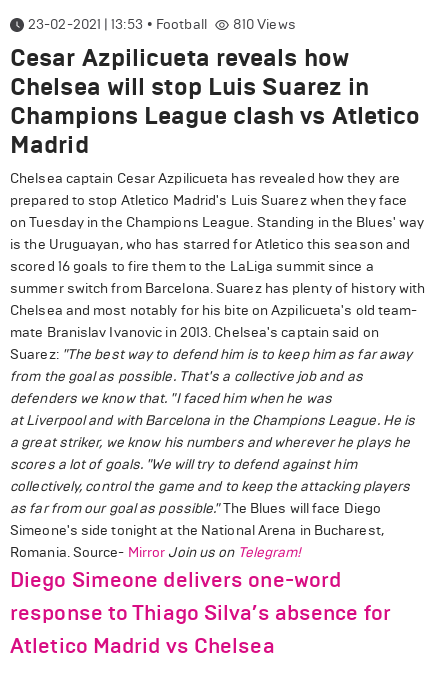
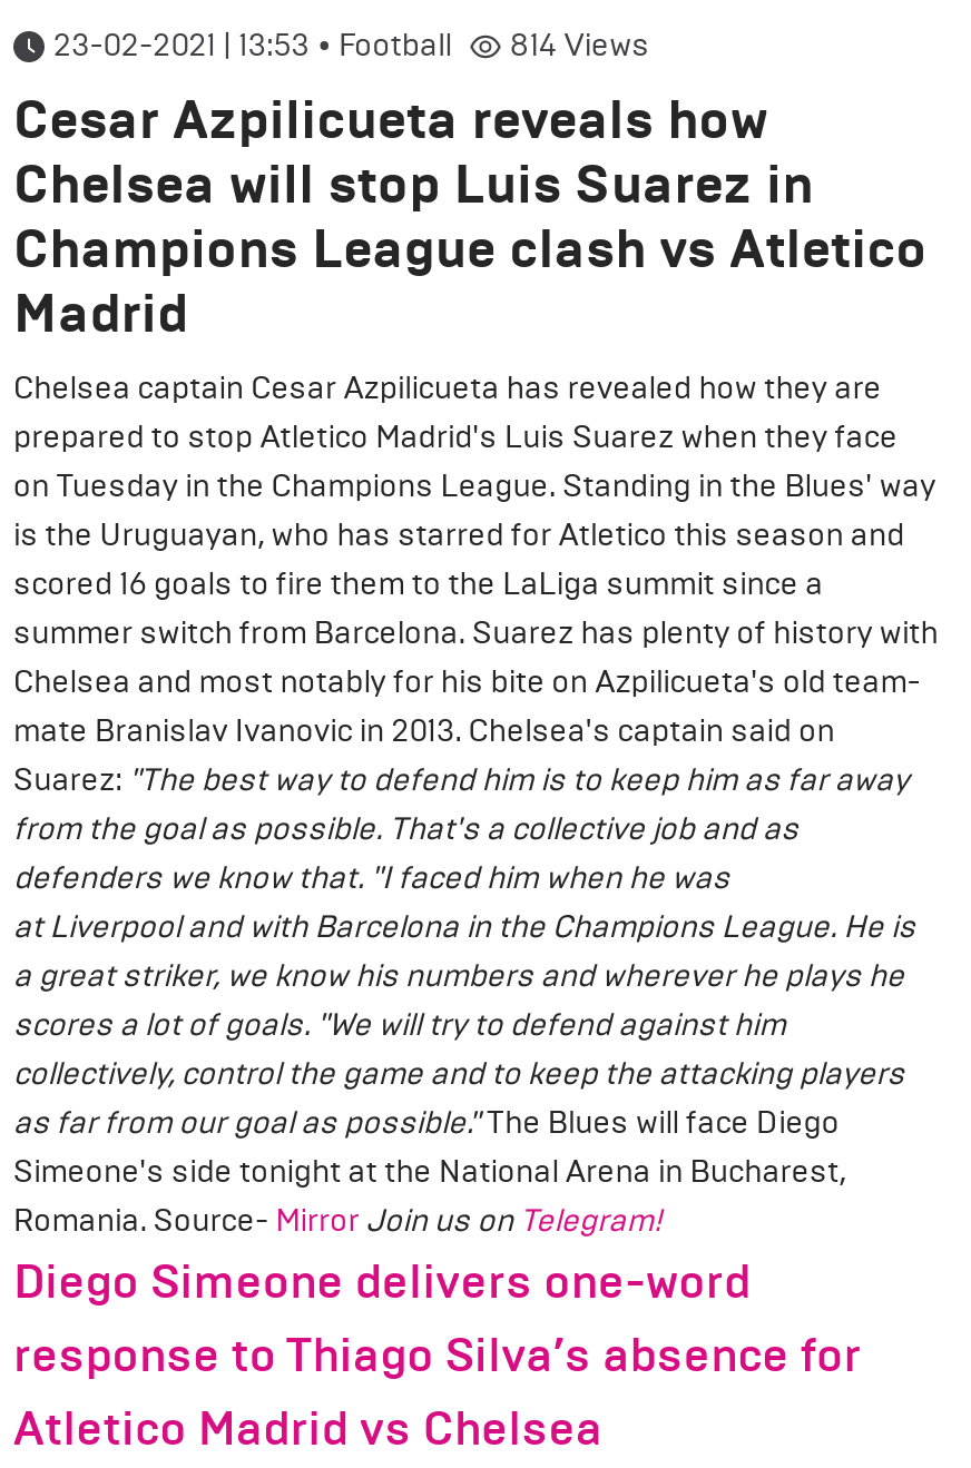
- 810 Views
+ 814 Views
